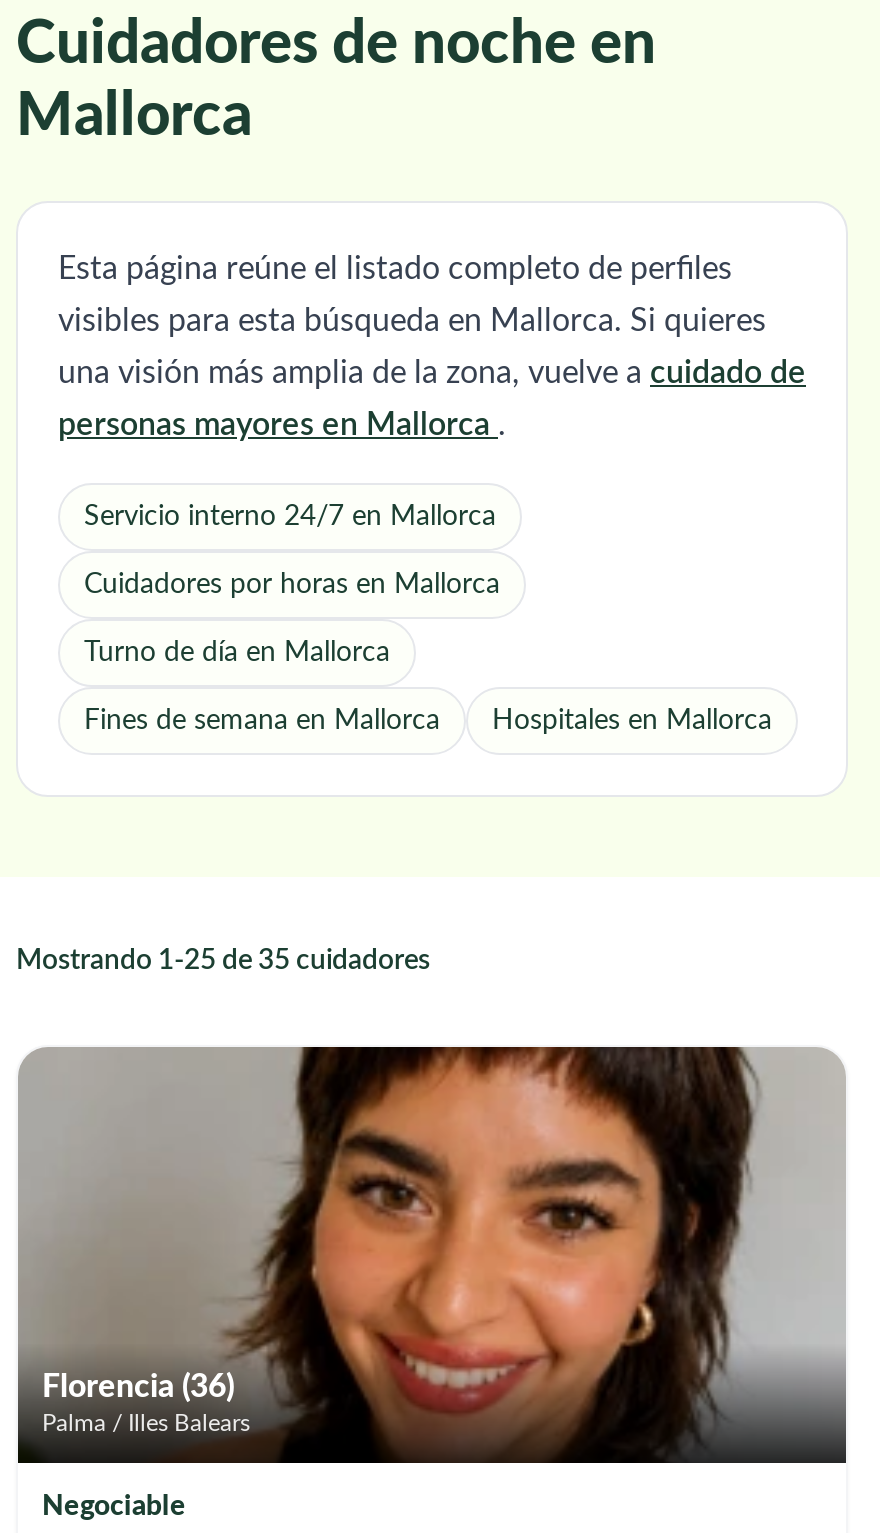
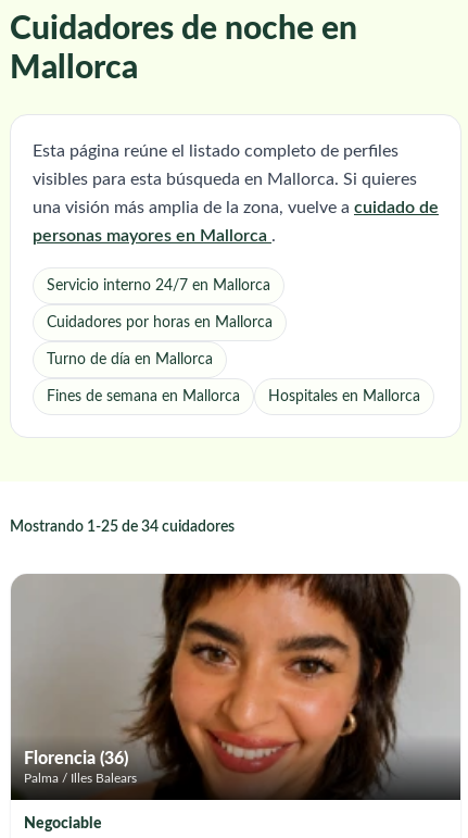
- Mostrando 1-25 de 35 cuidadores
+ Mostrando 1-25 de 34 cuidadores
